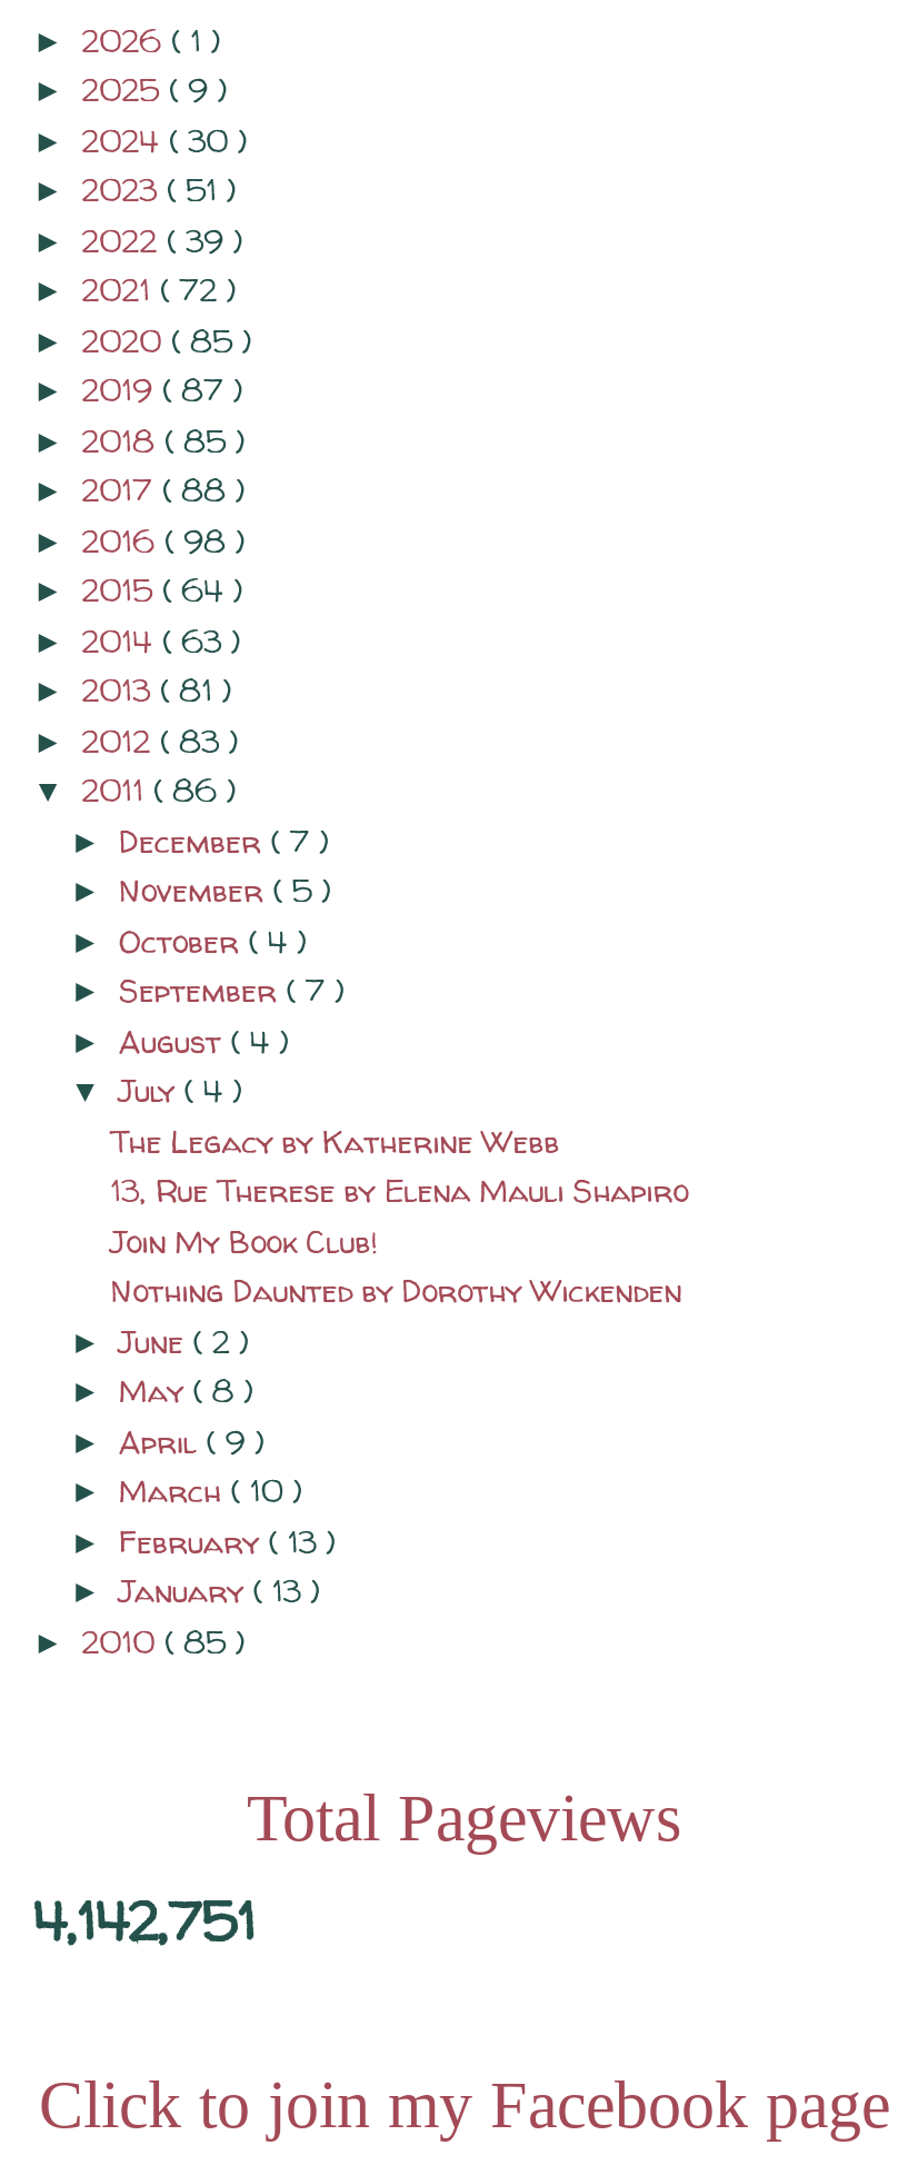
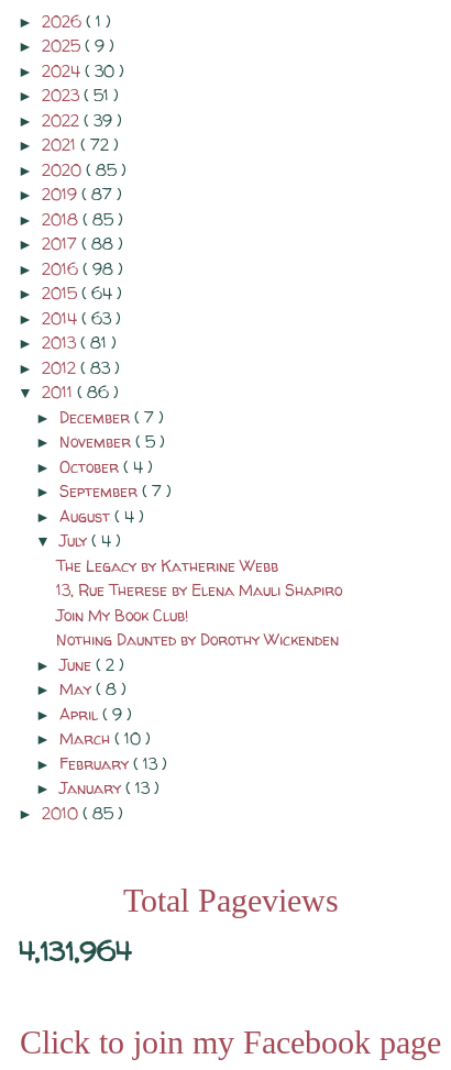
- 4,142,751
+ 4,131,964
